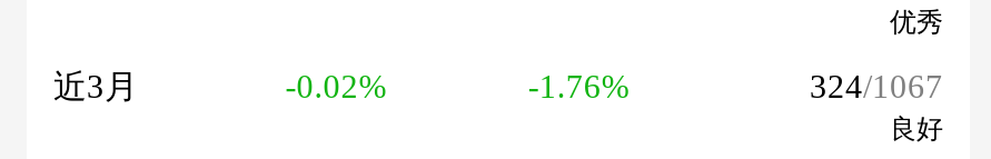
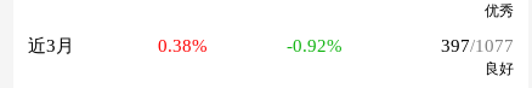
- -0.02%
+ 0.38%

- -1.76%
+ -0.92%

- 324/1067
+ 397/1077
